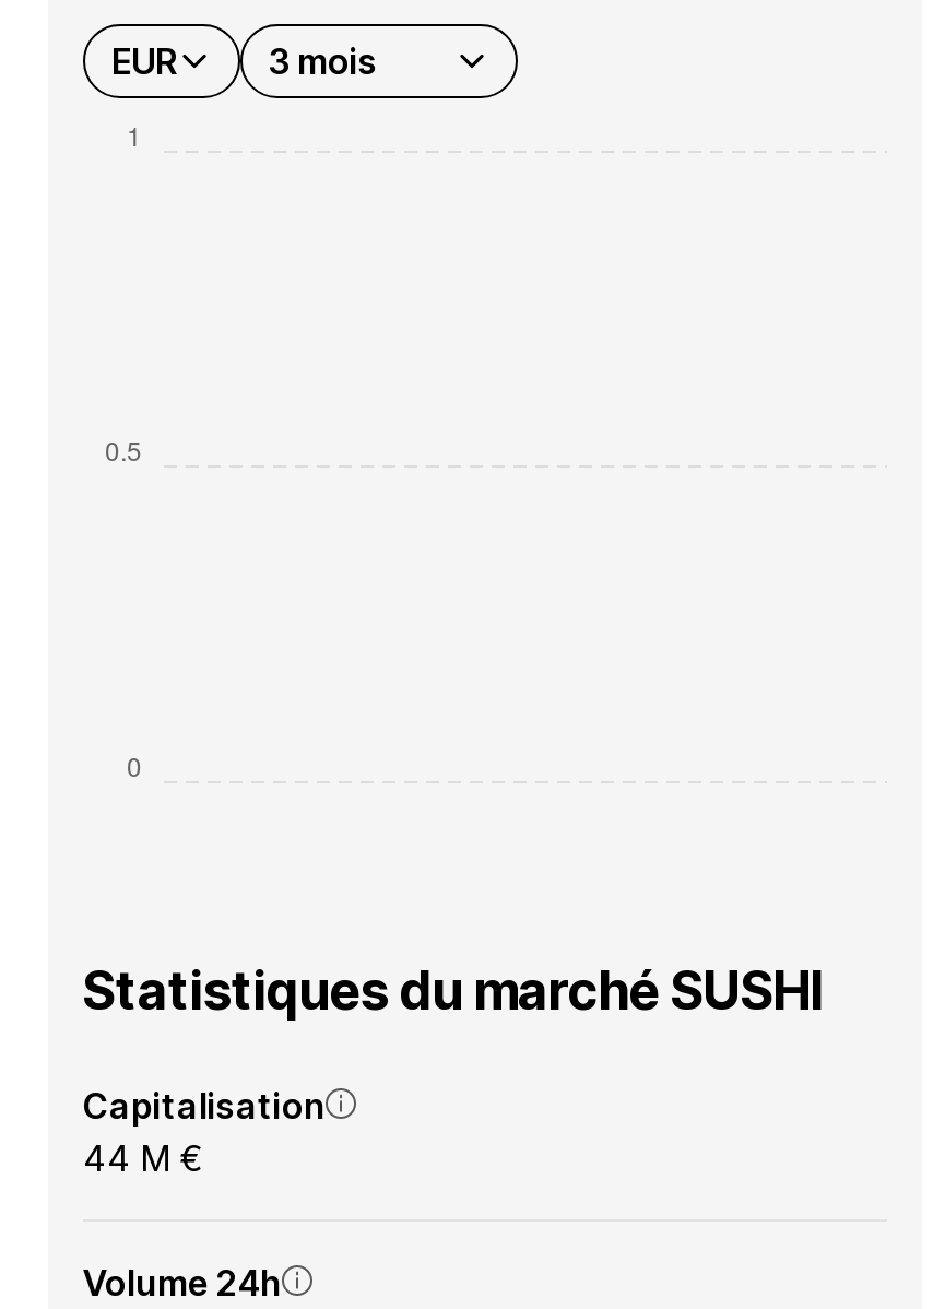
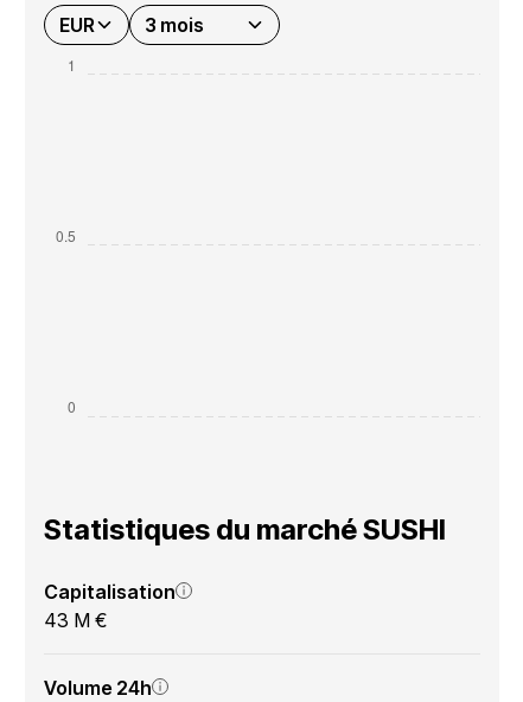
- 44 M €
+ 43 M €
